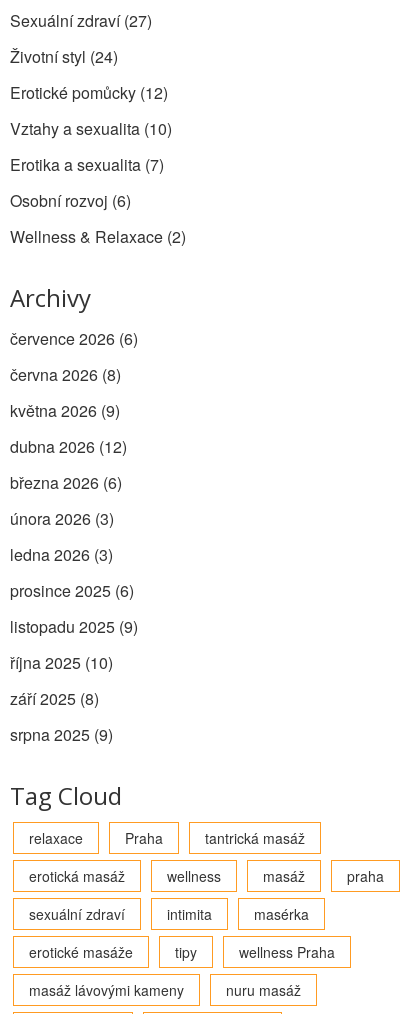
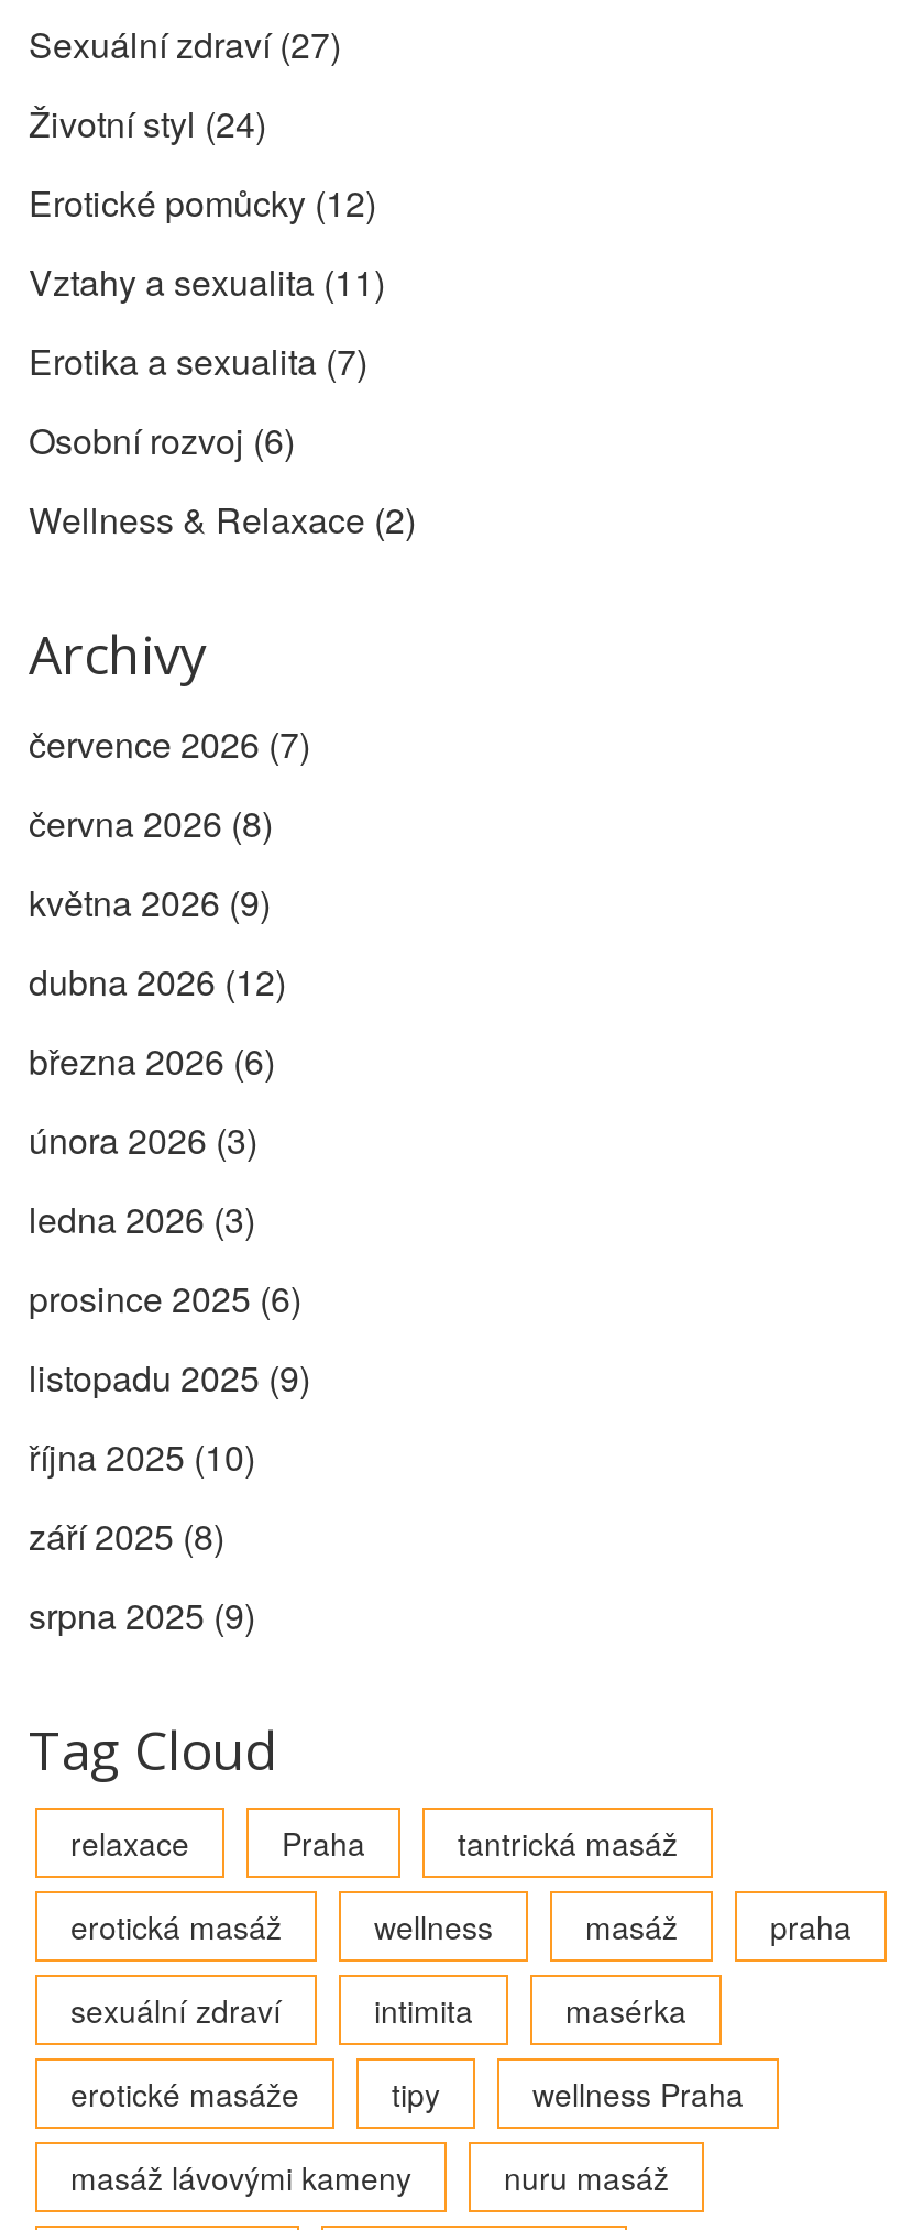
- Vztahy a sexualita (10)
+ Vztahy a sexualita (11)

- července 2026 (6)
+ července 2026 (7)
